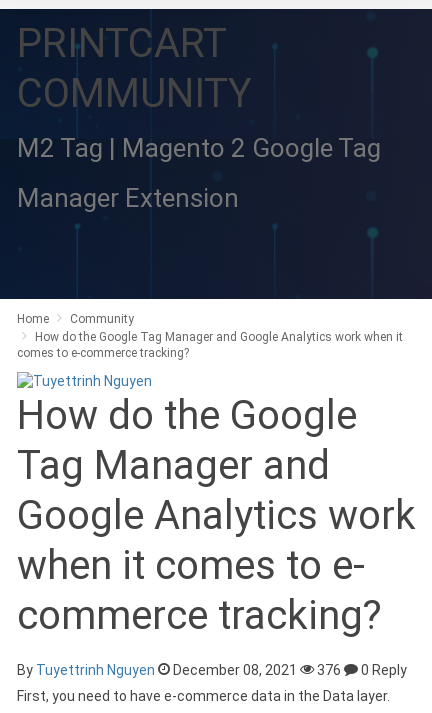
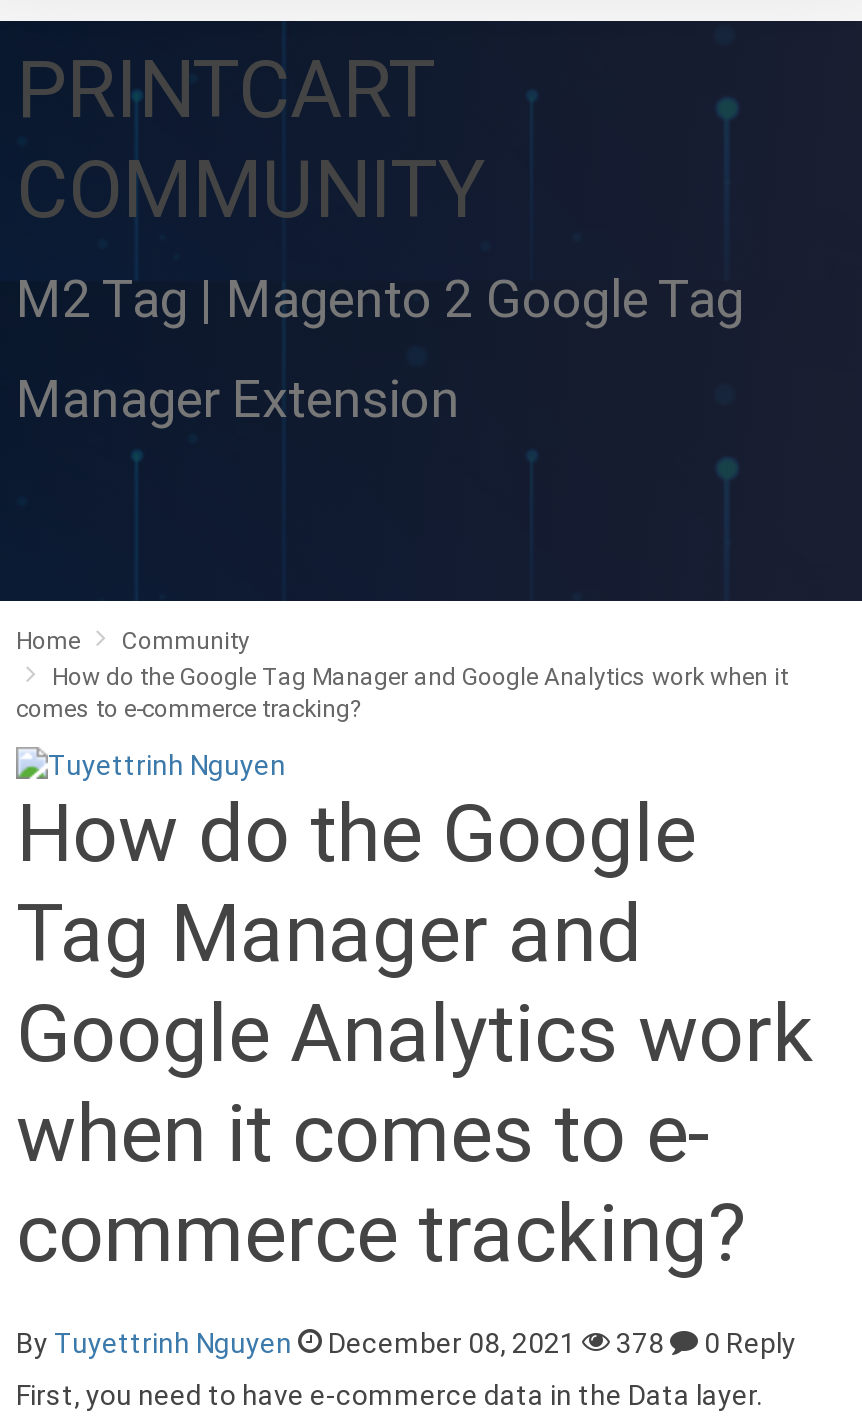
- By Tuyettrinh Nguyen December 08, 2021 376 0 Reply
+ By Tuyettrinh Nguyen December 08, 2021 378 0 Reply
